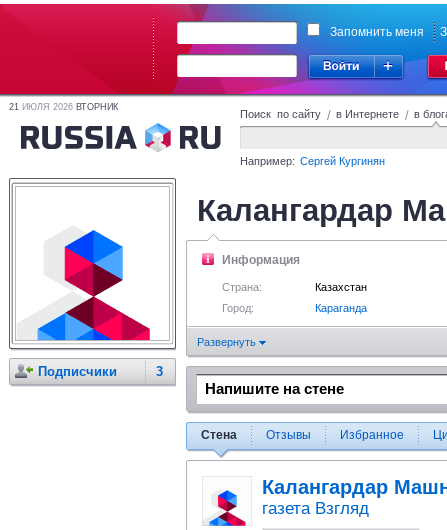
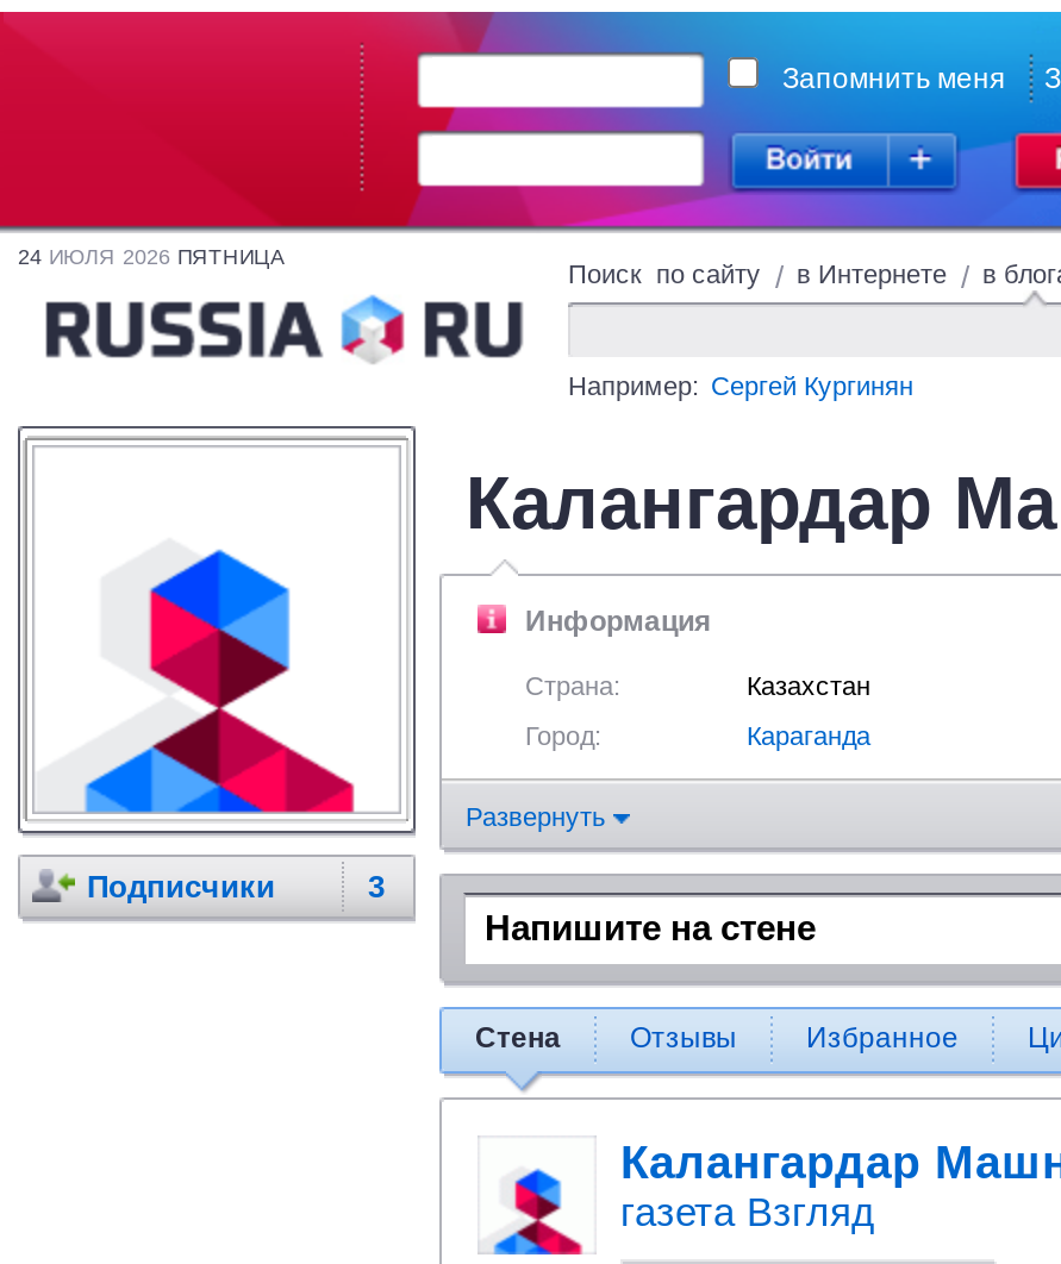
- 21 ИЮЛЯ 2026 ВТОРНИК
+ 24 ИЮЛЯ 2026 ПЯТНИЦА
